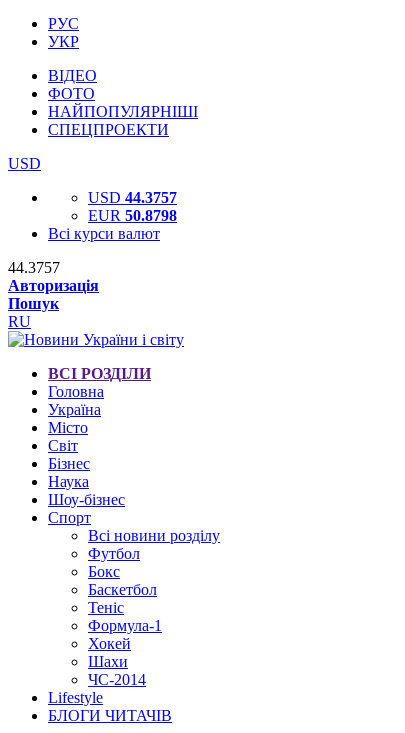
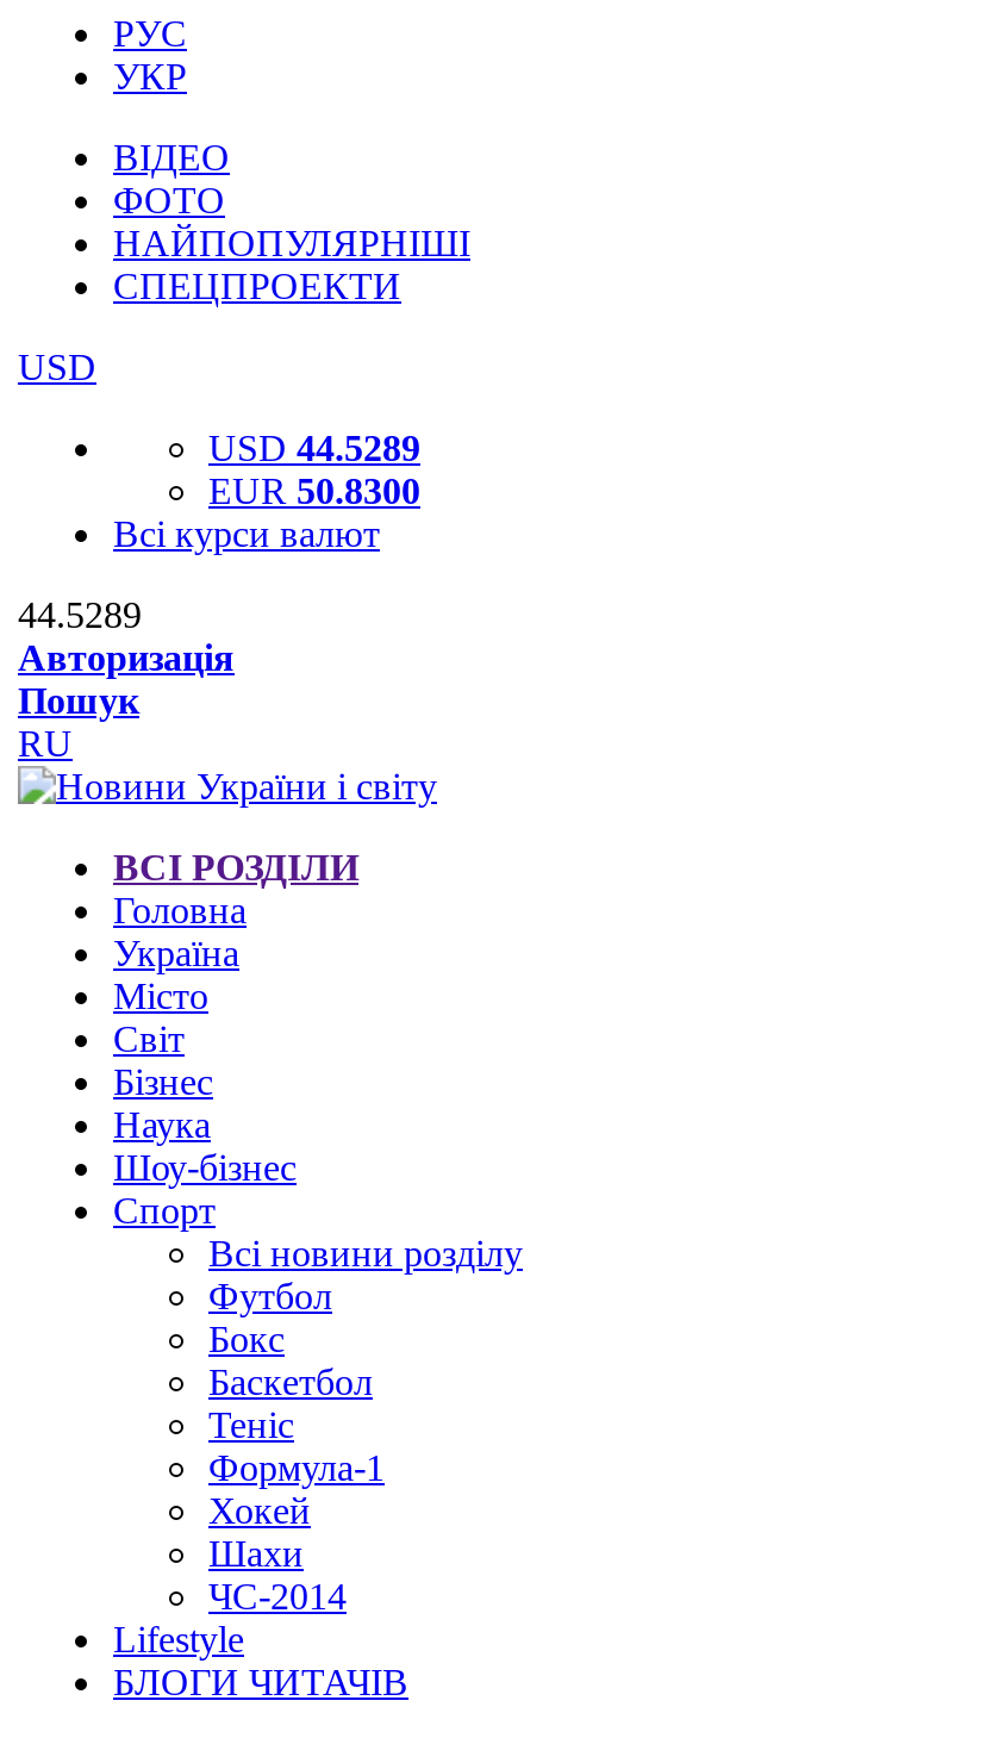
- USD 44.3757
+ USD 44.5289

- EUR 50.8798
+ EUR 50.8300

- 44.3757
+ 44.5289
